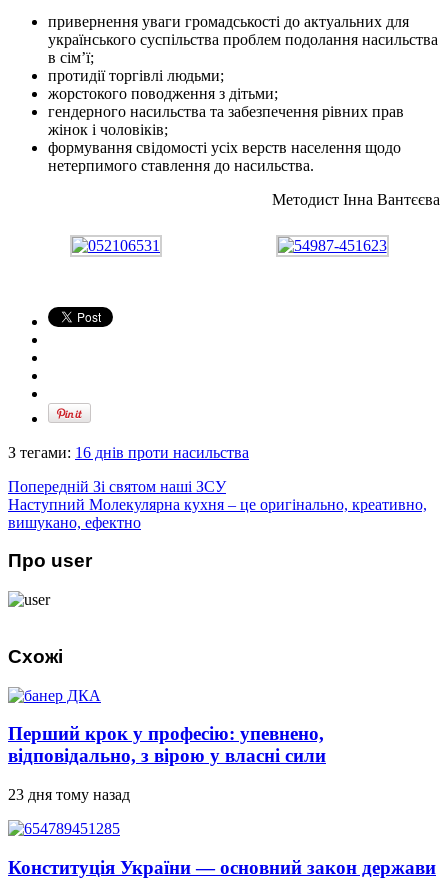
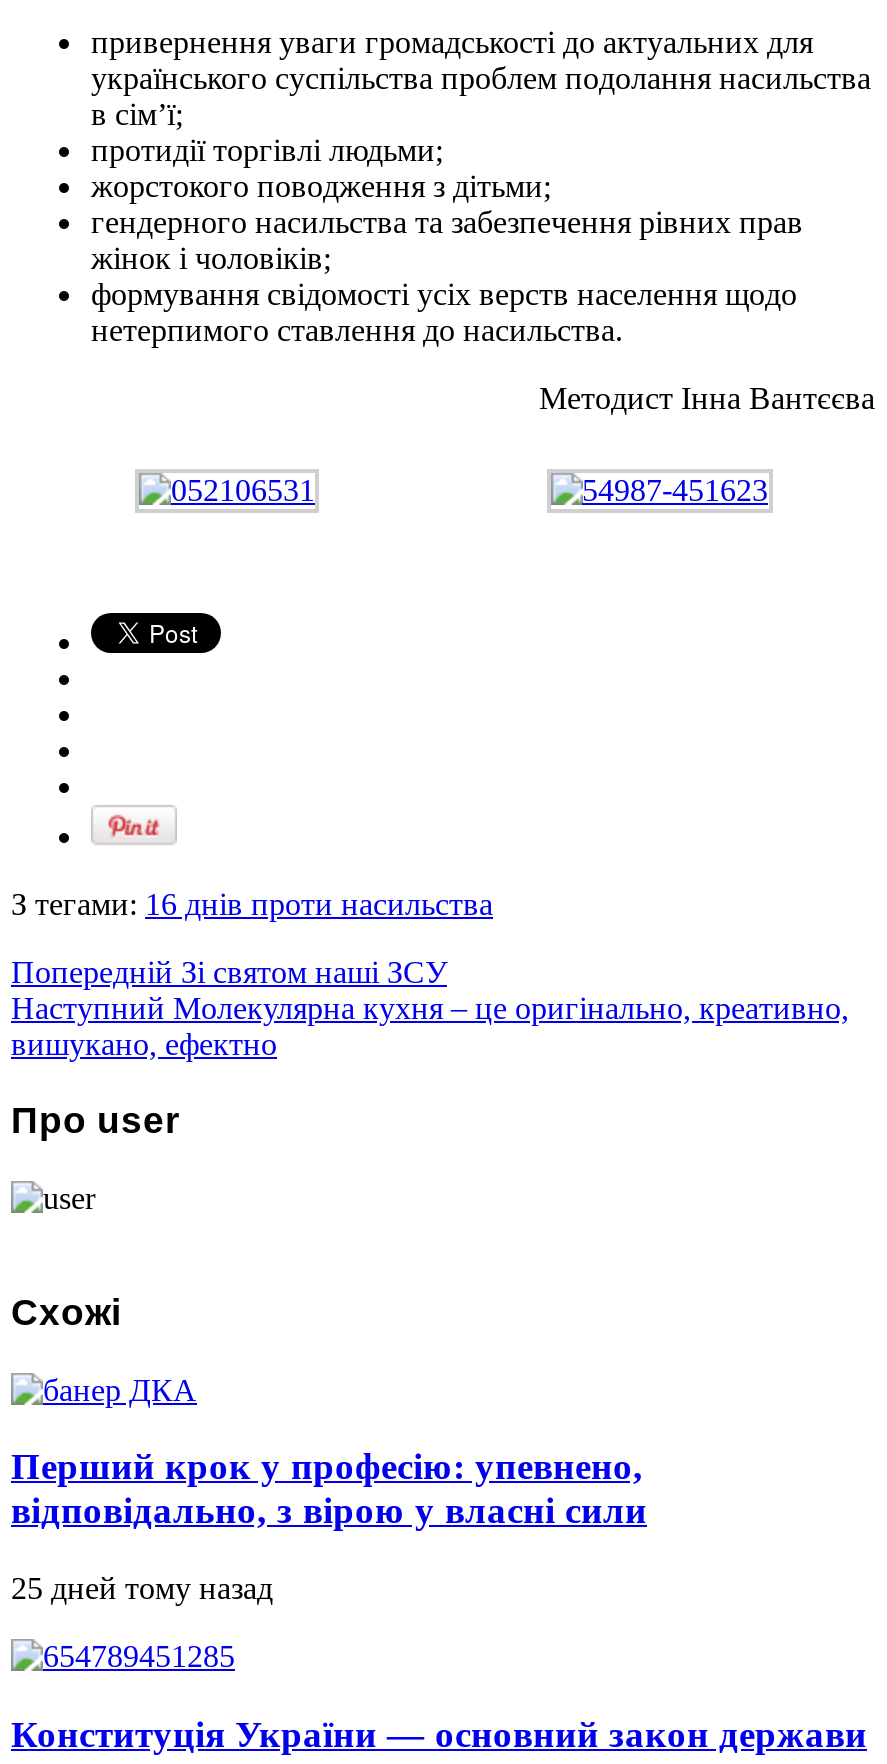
- 23 дня тому назад
+ 25 дней тому назад
